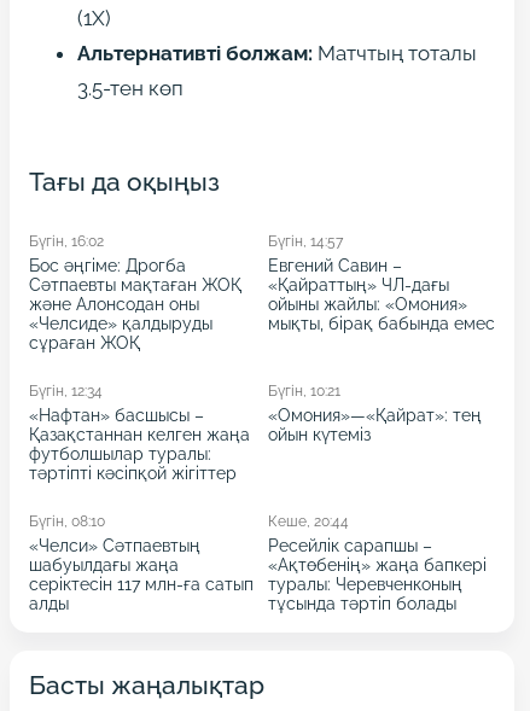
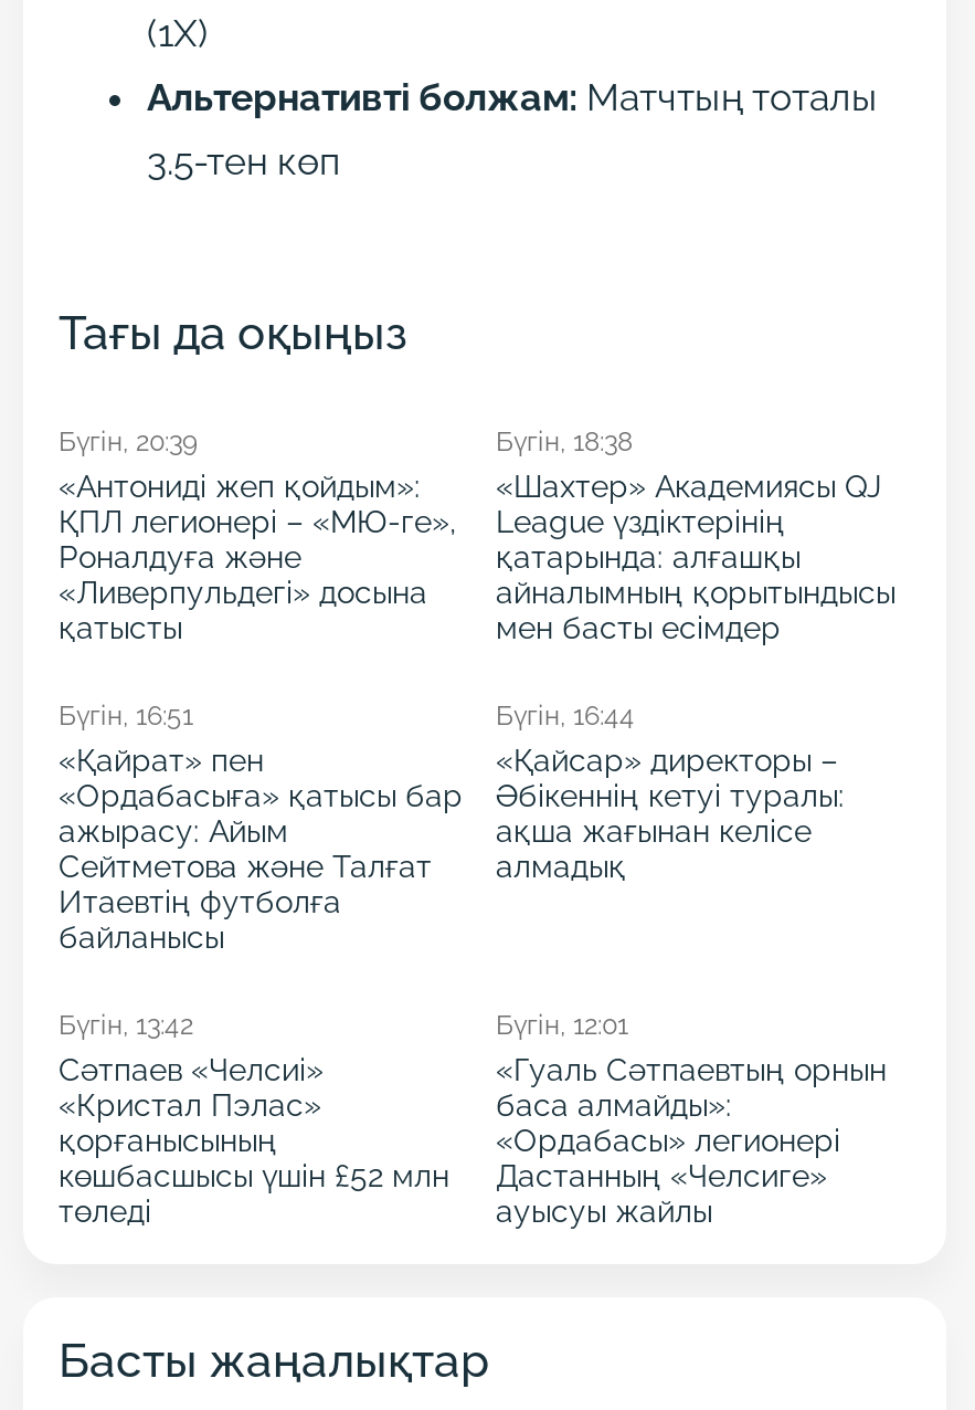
- Бүгін, 16:02
- Бос әңгіме: Дрогба
- Сәтпаевты мақтаған ЖОҚ
- және Алонсодан оны
- «Челсиде» қалдыруды
- сұраған ЖОҚ
+ Бүгін, 20:39
+ «Антониді жеп қойдым»:
+ ҚПЛ легионері – «МЮ-ге»,
+ Роналдуға және
+ «Ливерпульдегі» досына
+ қатысты

- Бүгін, 14:57
- Евгений Савин –
- «Қайраттың» ЧЛ-дағы
- ойыны жайлы: «Омония»
- мықты, бірақ бабында емес
+ Бүгін, 18:38
+ «Шахтер» Академиясы QJ
+ League үздіктерінің
+ қатарында: алғашқы
+ айналымның қорытындысы
+ мен басты есімдер

- Бүгін, 12:34
- «Нафтан» басшысы –
- Қазақстаннан келген жаңа
- футболшылар туралы:
- тәртіпті кәсіпқой жігіттер
+ Бүгін, 16:51
+ «Қайрат» пен
+ «Ордабасыға» қатысы бар
+ ажырасу: Айым
+ Сейтметова және Талғат
+ Итаевтің футболға
+ байланысы

- Бүгін, 10:21
- «Омония»—«Қайрат»: тең
- ойын күтеміз
+ Бүгін, 16:44
+ «Қайсар» директоры –
+ Әбікеннің кетуі туралы:
+ ақша жағынан келісе
+ алмадық

- Бүгін, 08:10
- «Челси» Сәтпаевтың
- шабуылдағы жаңа
- серіктесін 117 млн-ға сатып
- алды
+ Бүгін, 13:42
+ Сәтпаев «Челсиі»
+ «Кристал Пэлас»
+ қорғанысының
+ көшбасшысы үшін £52 млн
+ төледі

- Кеше, 20:44
- Ресейлік сарапшы –
- «Ақтөбенің» жаңа бапкері
- туралы: Черевченконың
- тұсында тәртіп болады
+ Бүгін, 12:01
+ «Гуаль Сәтпаевтың орнын
+ баса алмайды»:
+ «Ордабасы» легионері
+ Дастанның «Челсиге»
+ ауысуы жайлы
